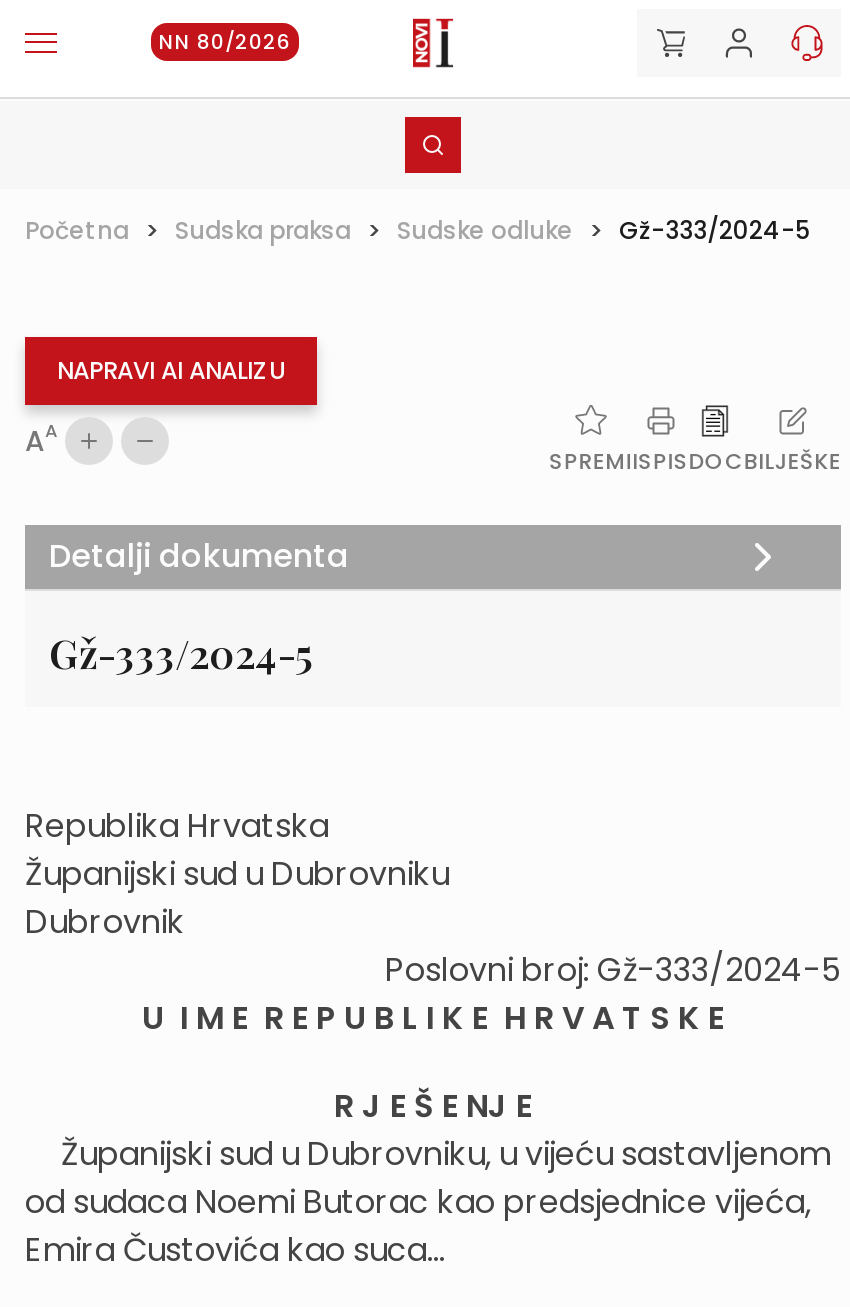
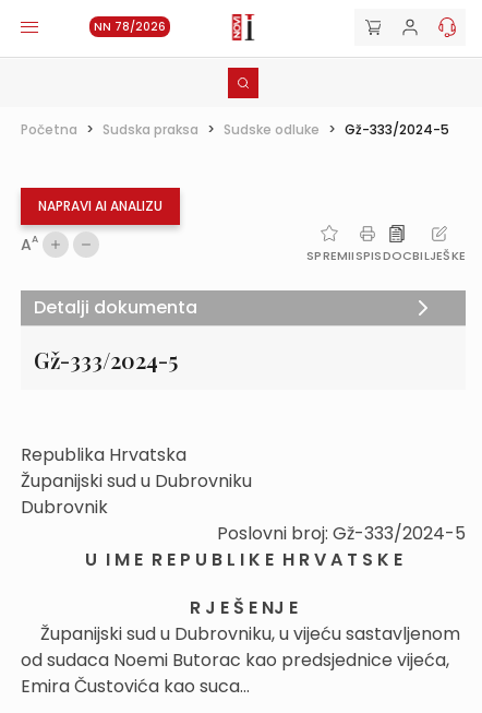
- NN 80/2026
+ NN 78/2026
